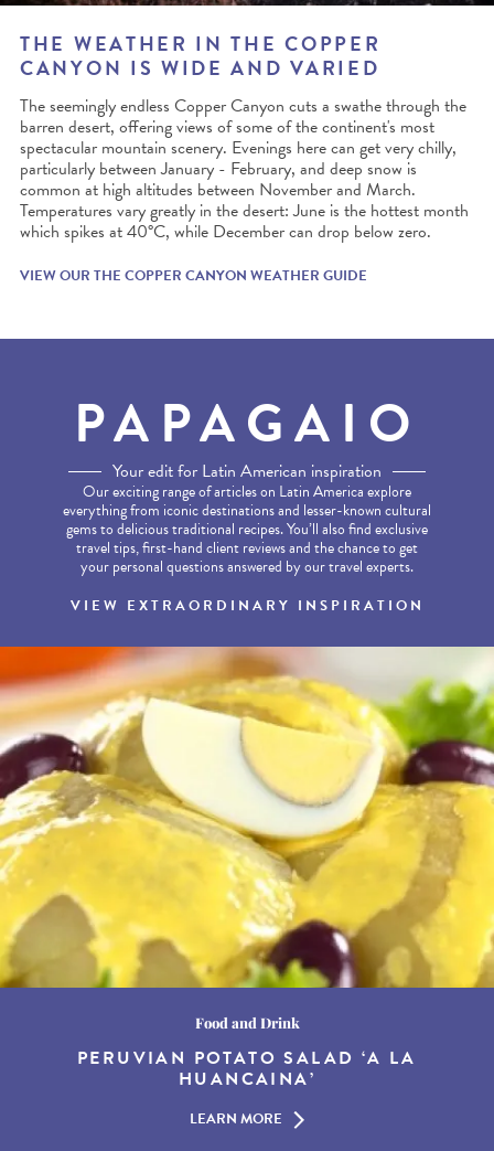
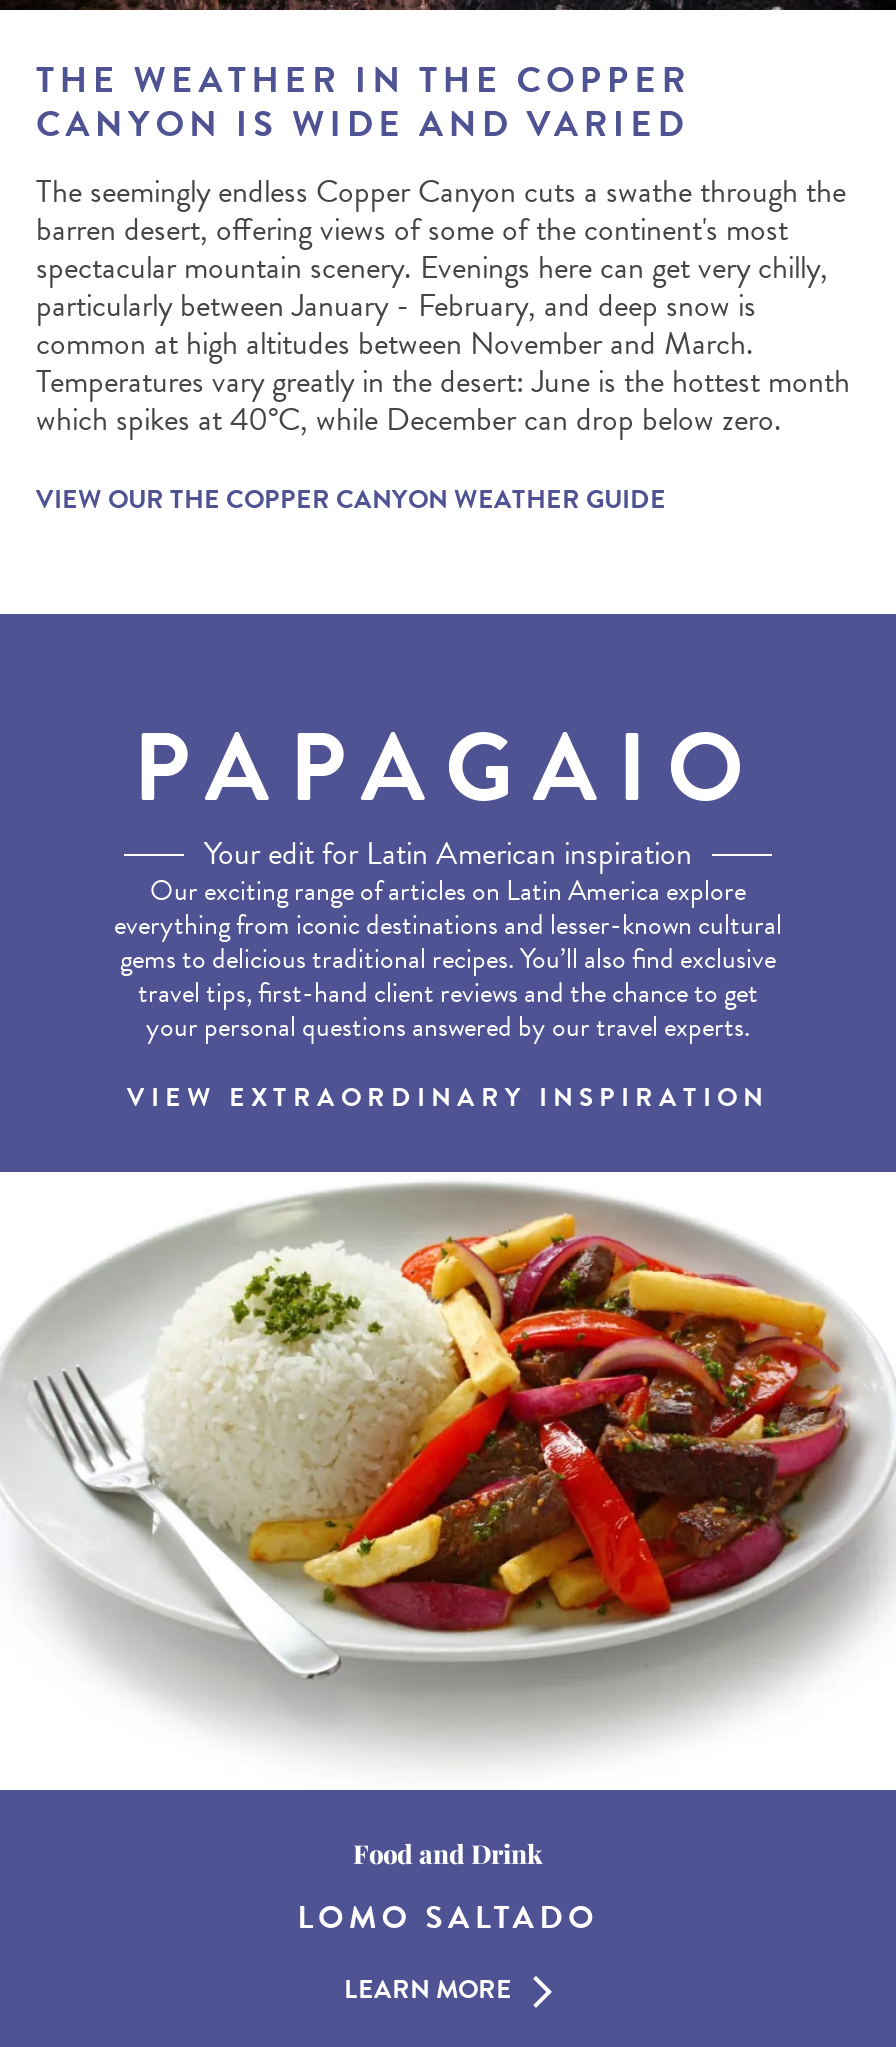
- [image]
+ [image]

- PERUVIAN POTATO SALAD ‘A LA
- HUANCAINA’
+ LOMO SALTADO
